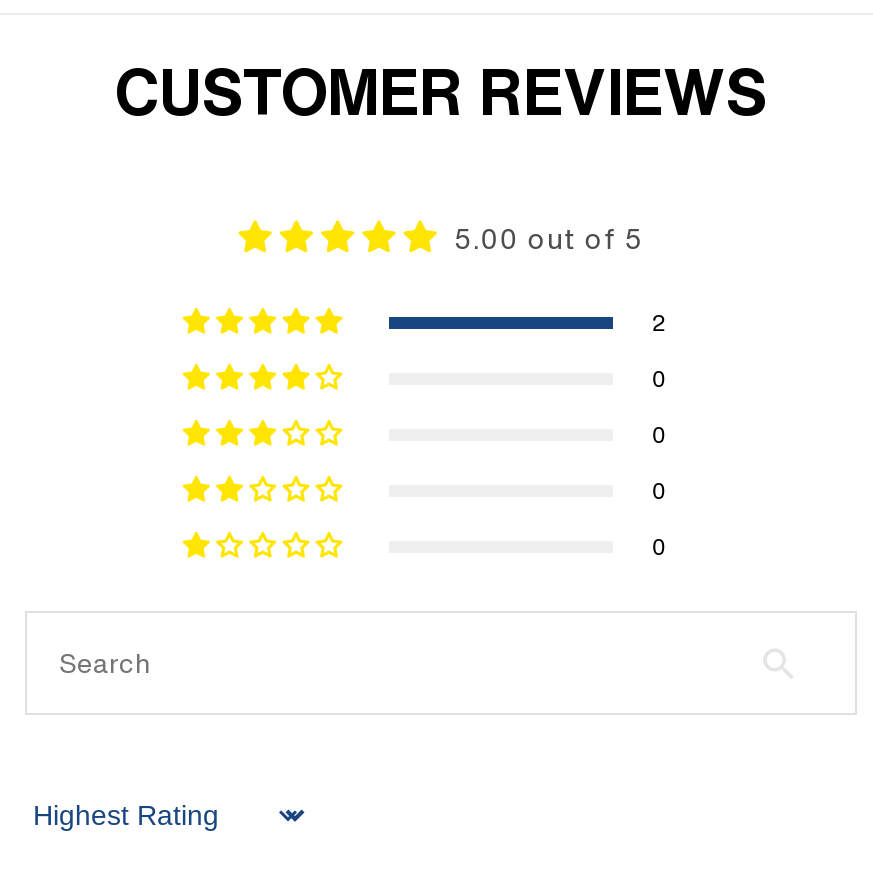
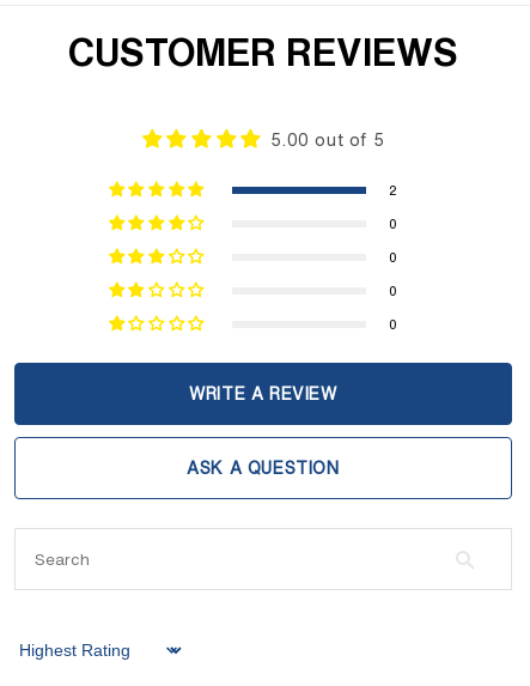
+ WRITE A REVIEW
+ ASK A QUESTION
